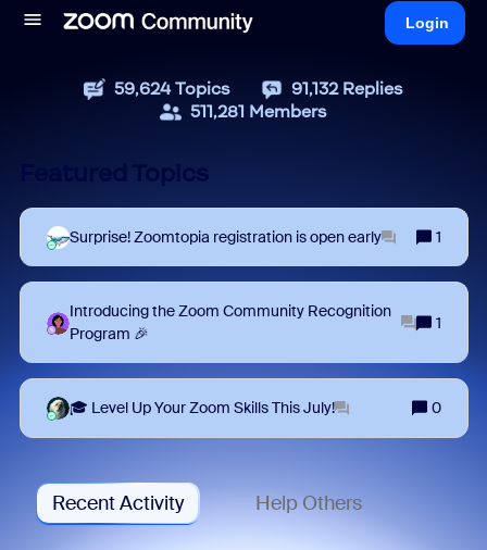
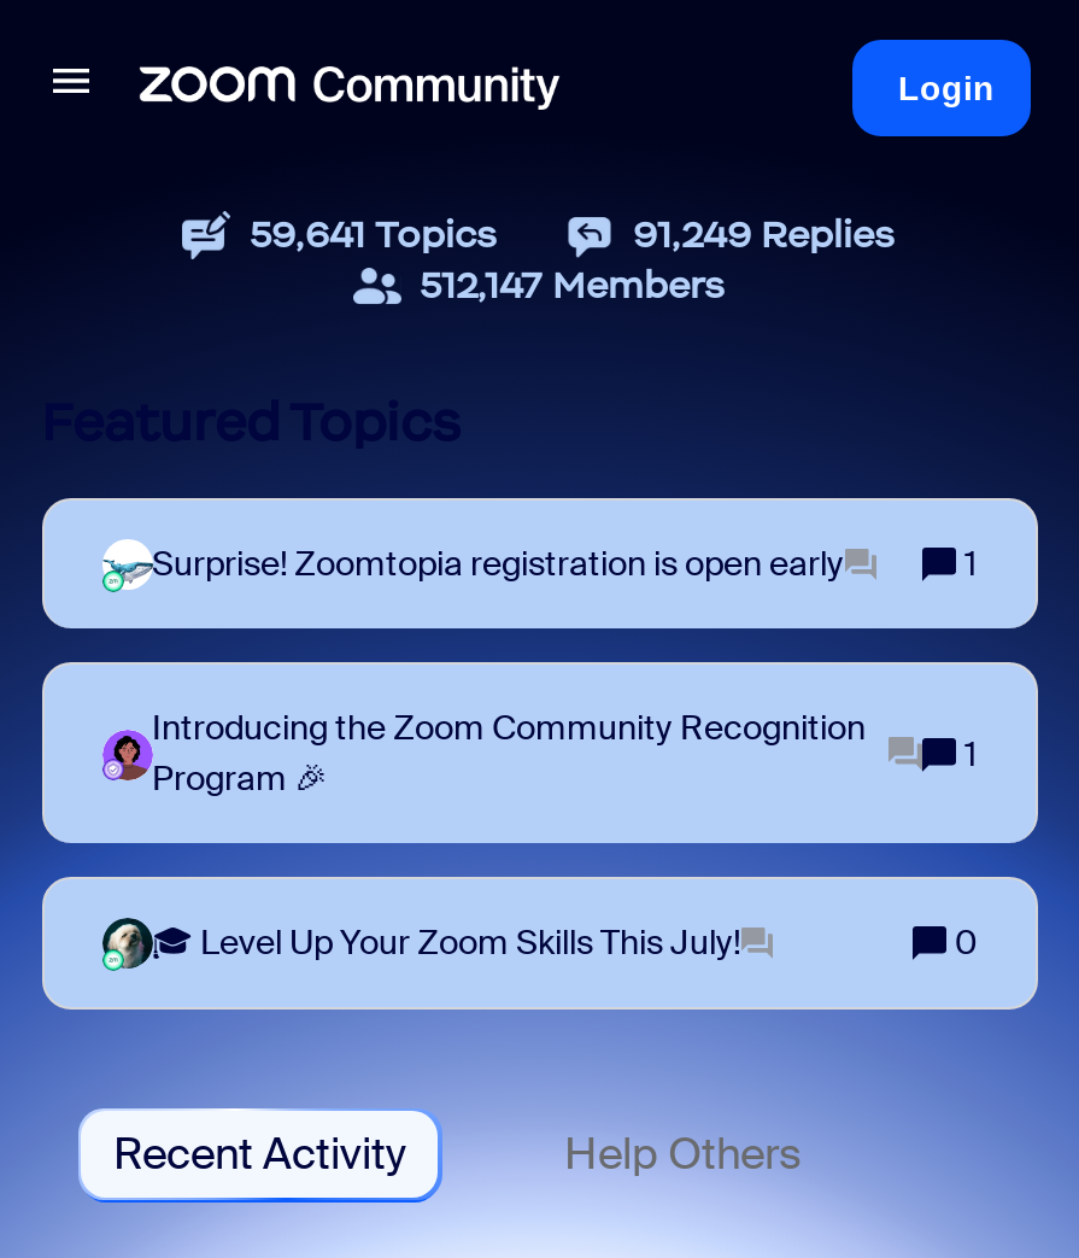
- 59,624 Topics
+ 59,641 Topics

- 91,132 Replies
+ 91,249 Replies

- 511,281 Members
+ 512,147 Members
